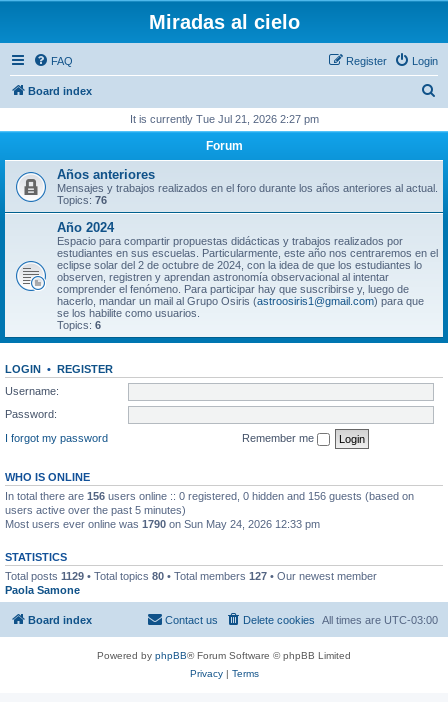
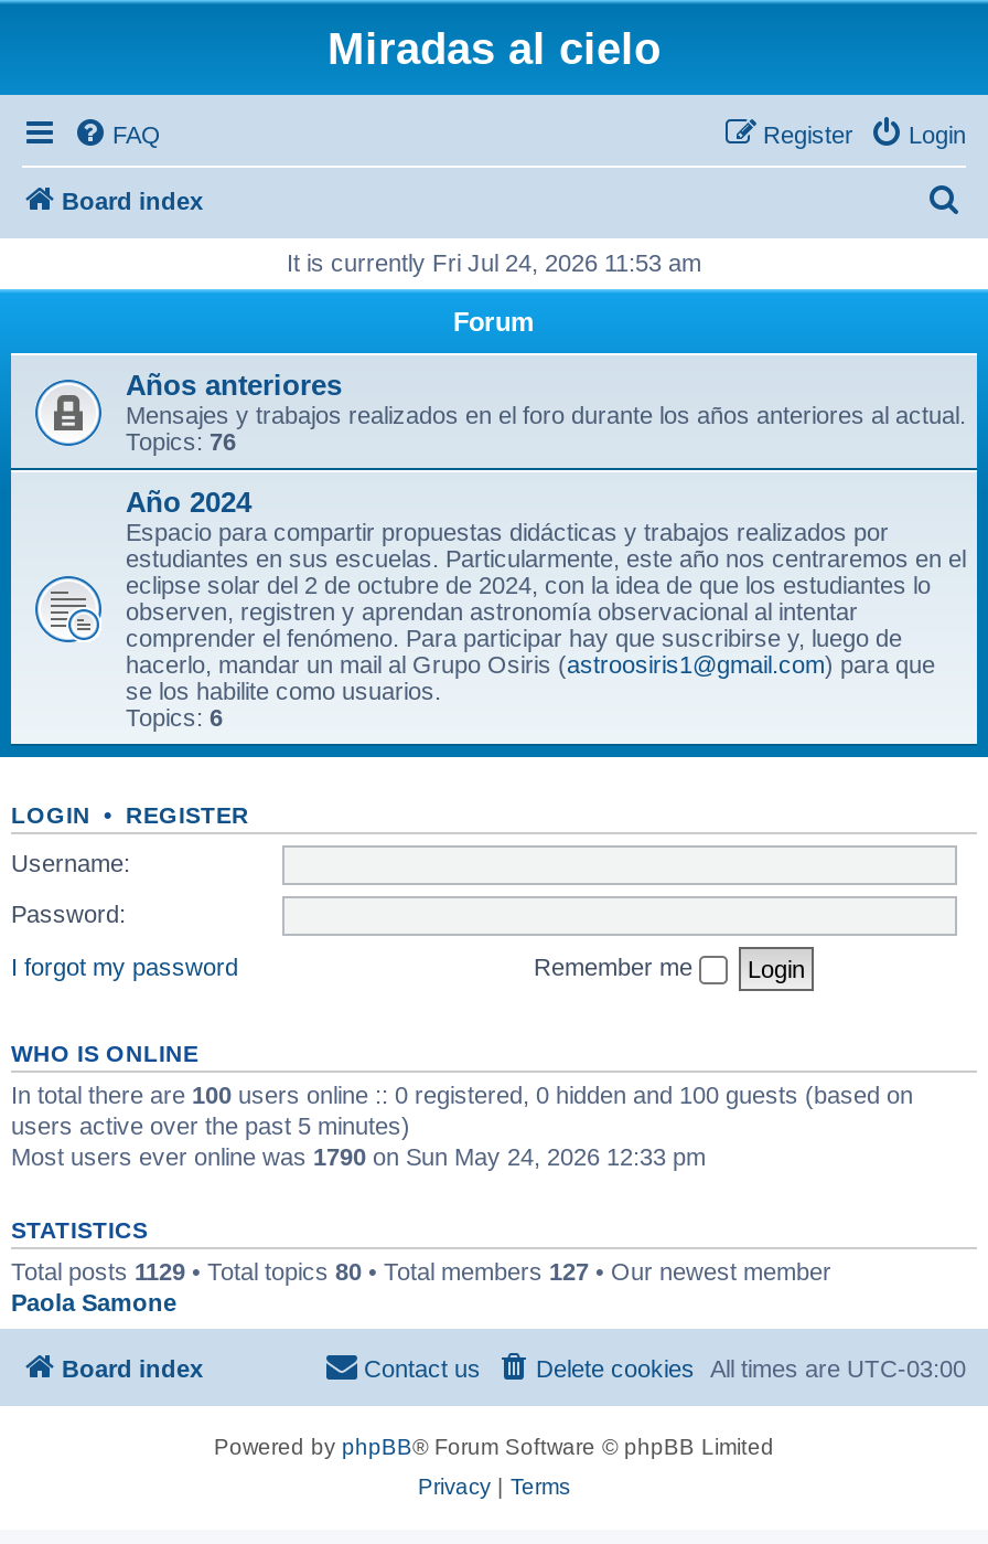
- It is currently Tue Jul 21, 2026 2:27 pm
+ It is currently Fri Jul 24, 2026 11:53 am

- In total there are 156 users online :: 0 registered, 0 hidden and 156 guests (based on
+ In total there are 100 users online :: 0 registered, 0 hidden and 100 guests (based on
